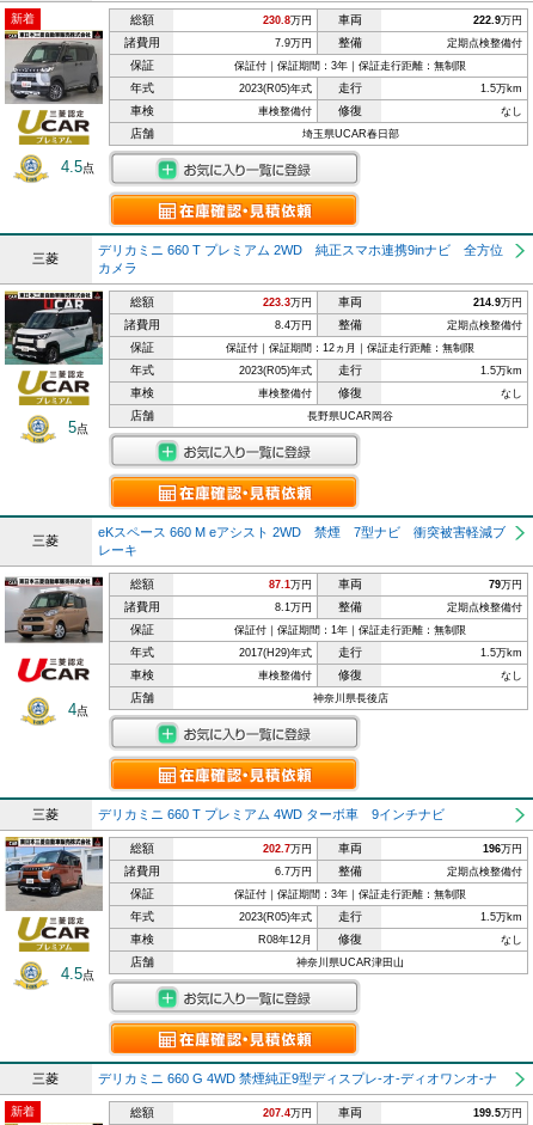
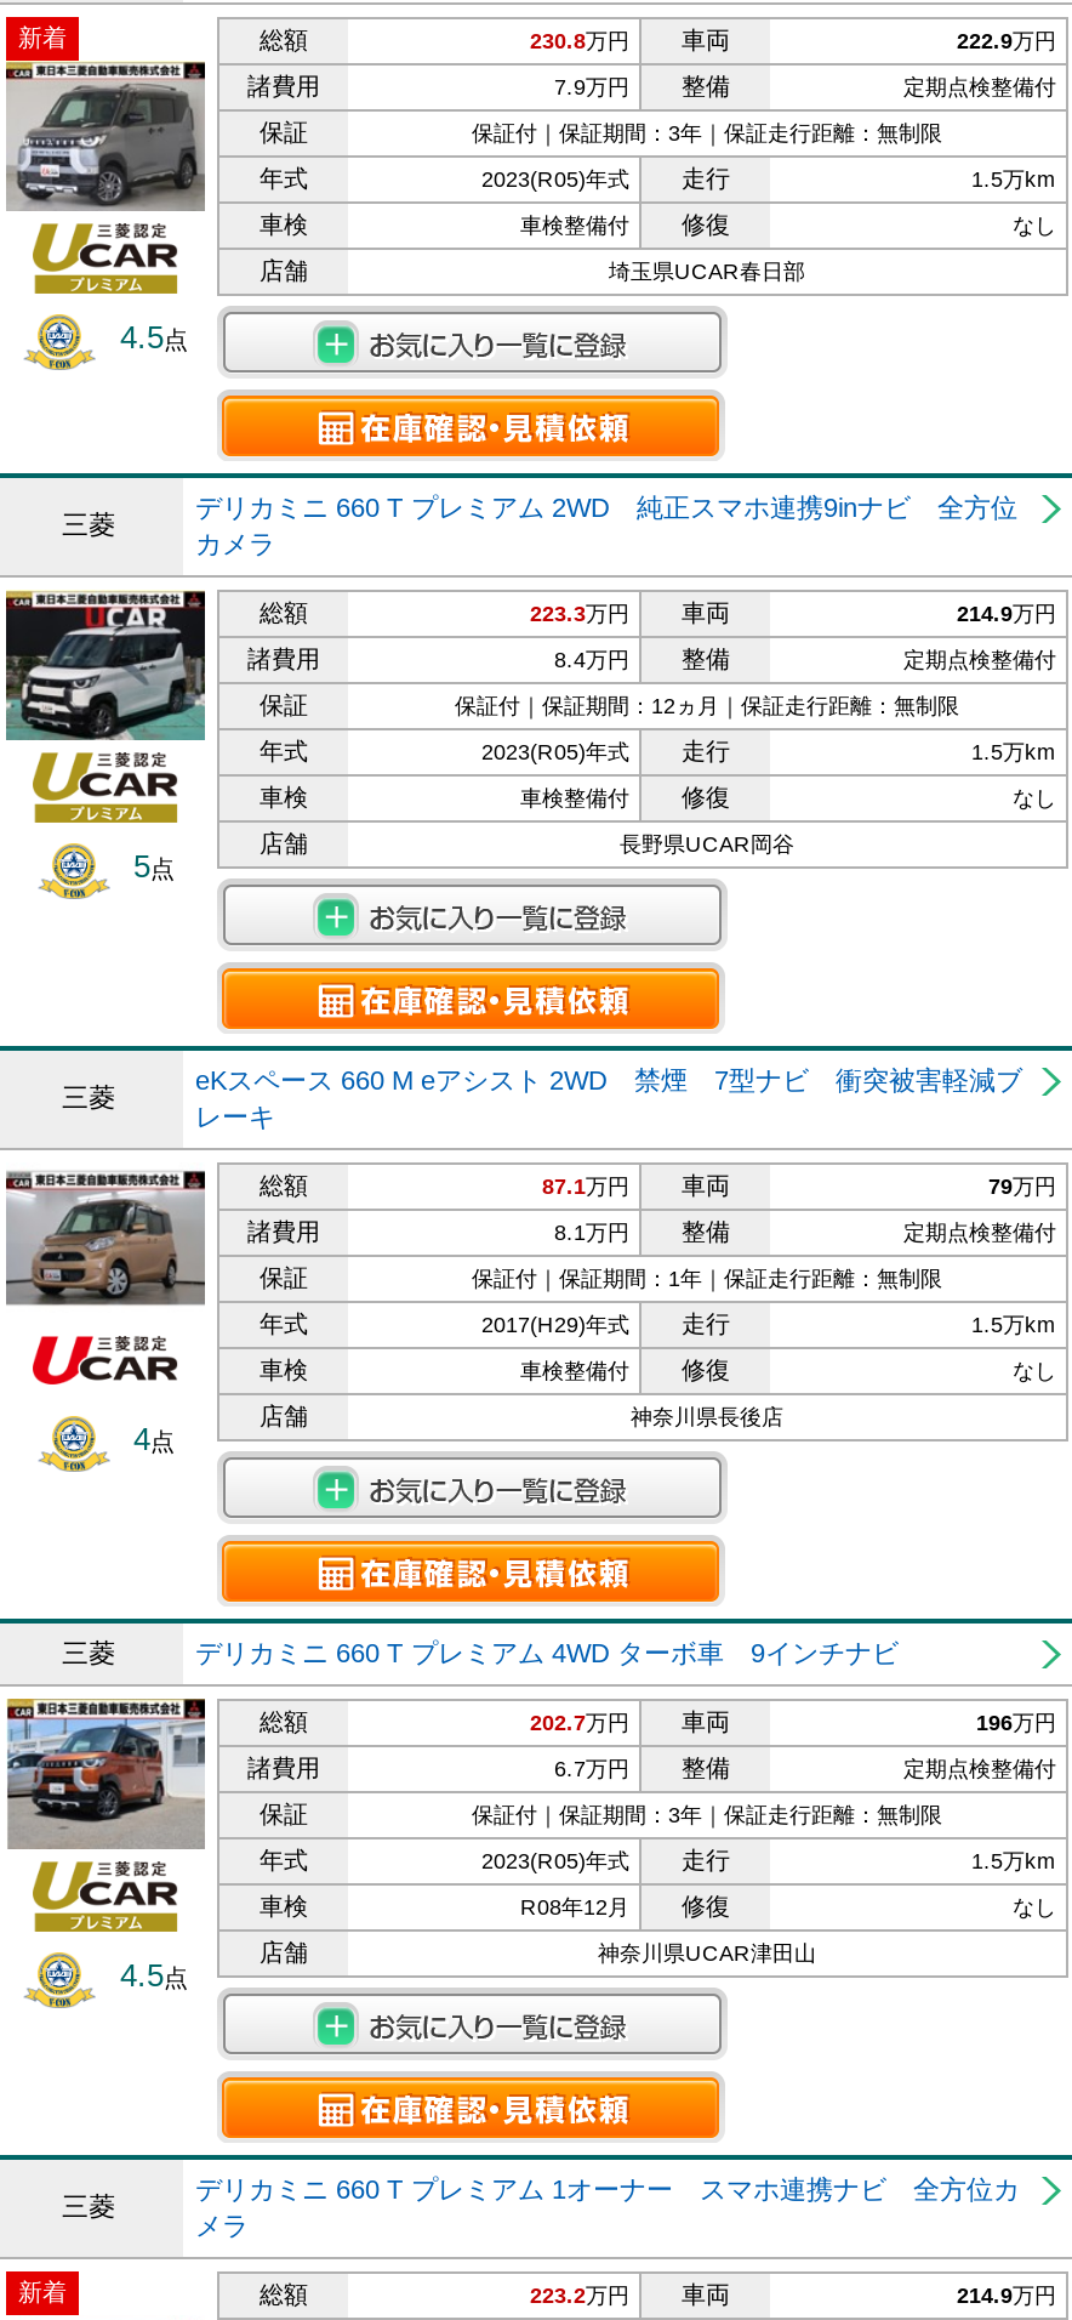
- デリカミニ 660 G 4WD 禁煙純正9型ディスプレ-オ-ディオワンオ-ナ
+ デリカミニ 660 T プレミアム 1オーナー スマホ連携ナビ 全方位カ
+ メラ

- 207.4万円
+ 223.2万円

- 199.5万円
+ 214.9万円
